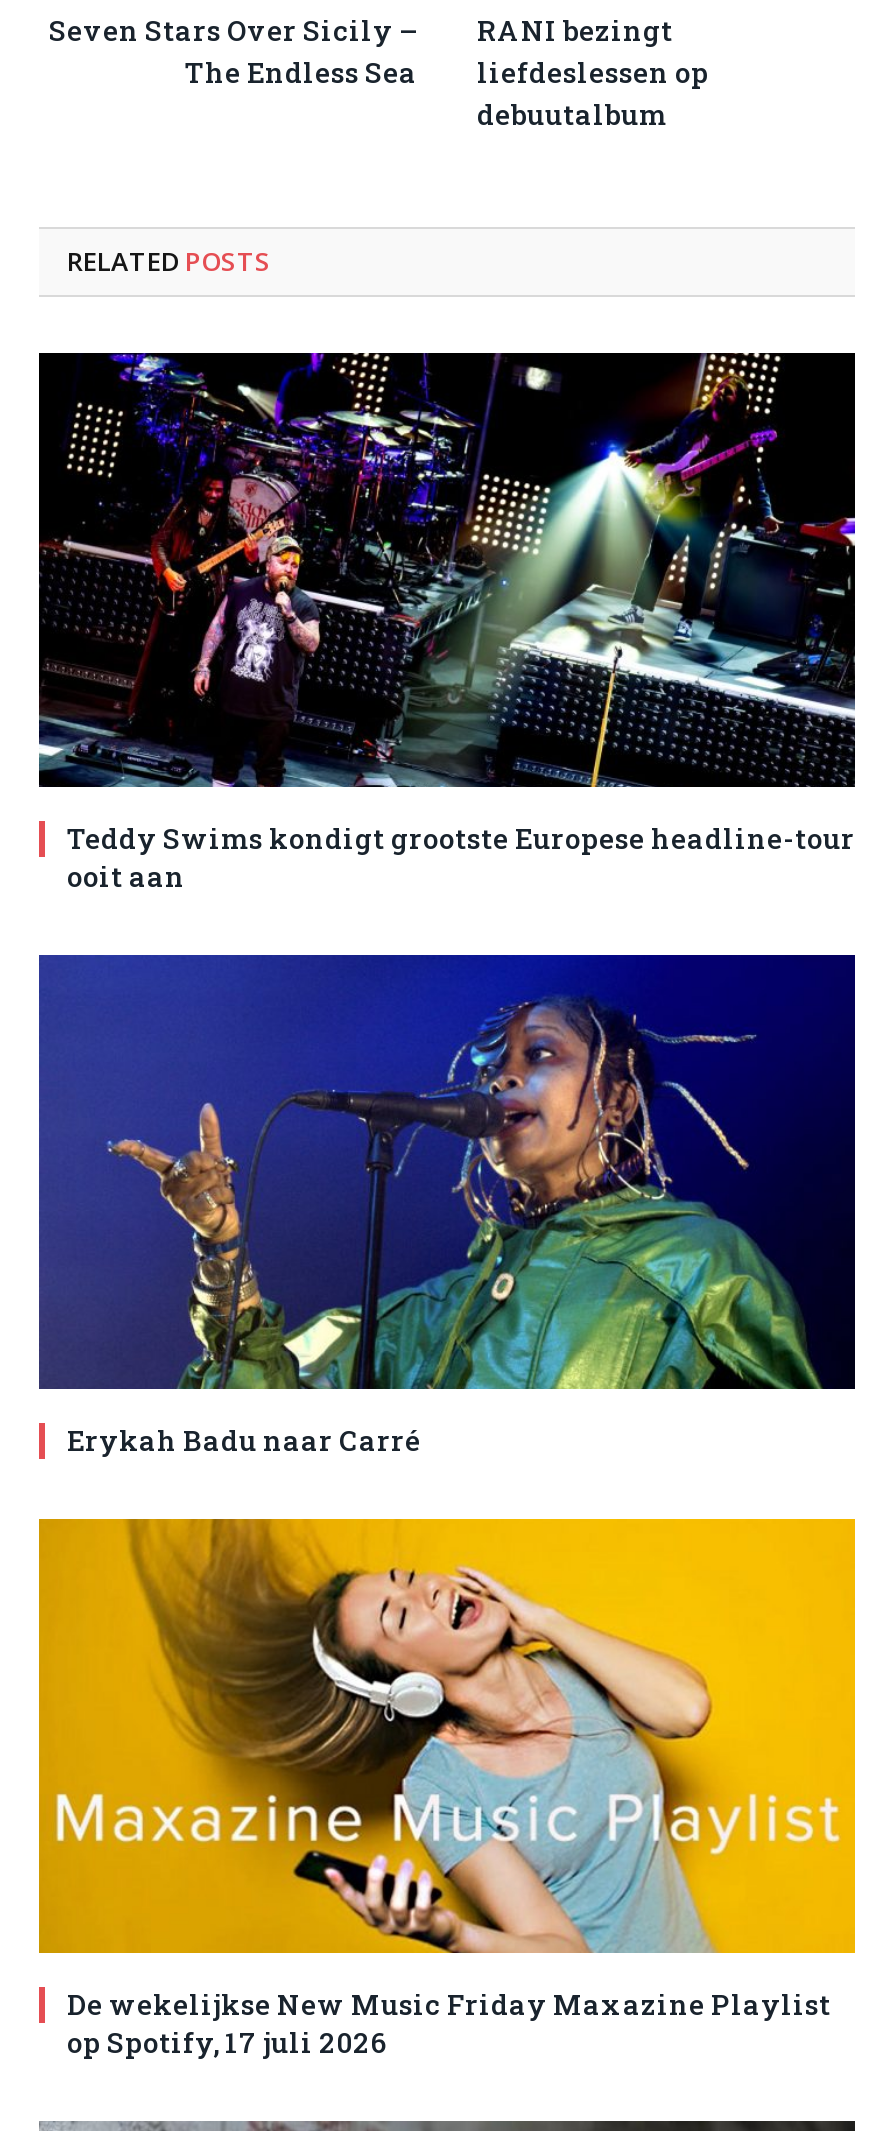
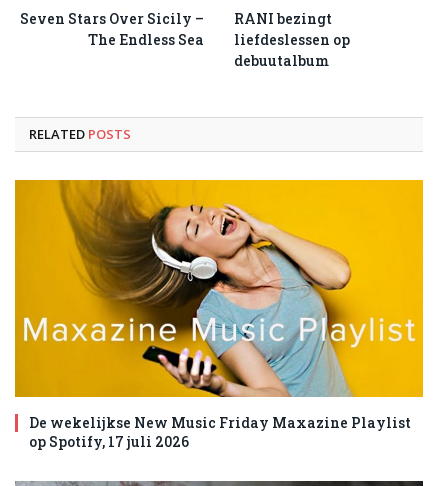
- [image]
- Teddy Swims kondigt grootste Europese headline-tour
- ooit aan

- [image]
- Erykah Badu naar Carré
